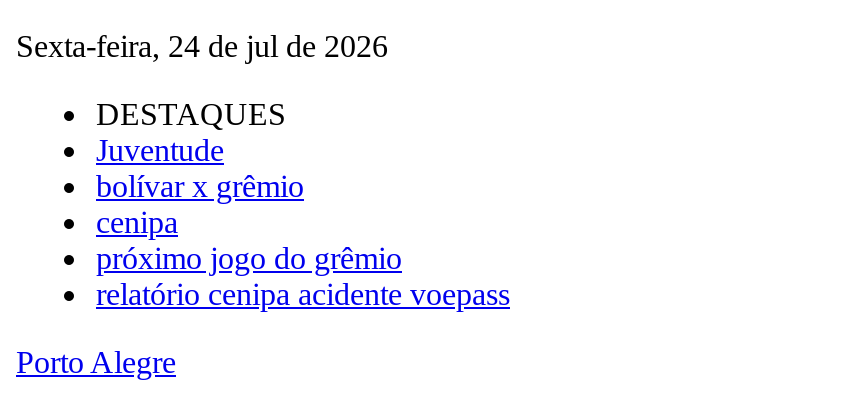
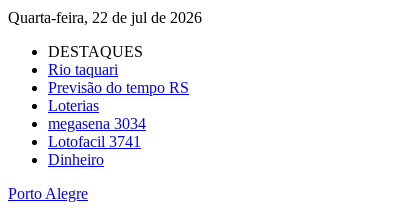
- Sexta-feira, 24 de jul de 2026
+ Quarta-feira, 22 de jul de 2026

- Juventude
- bolívar x grêmio
- cenipa
- próximo jogo do grêmio
- relatório cenipa acidente voepass
+ Rio taquari
+ Previsão do tempo RS
+ Loterias
+ megasena 3034
+ Lotofacil 3741
+ Dinheiro
